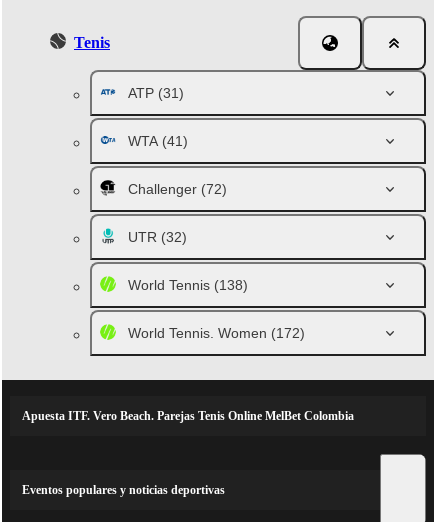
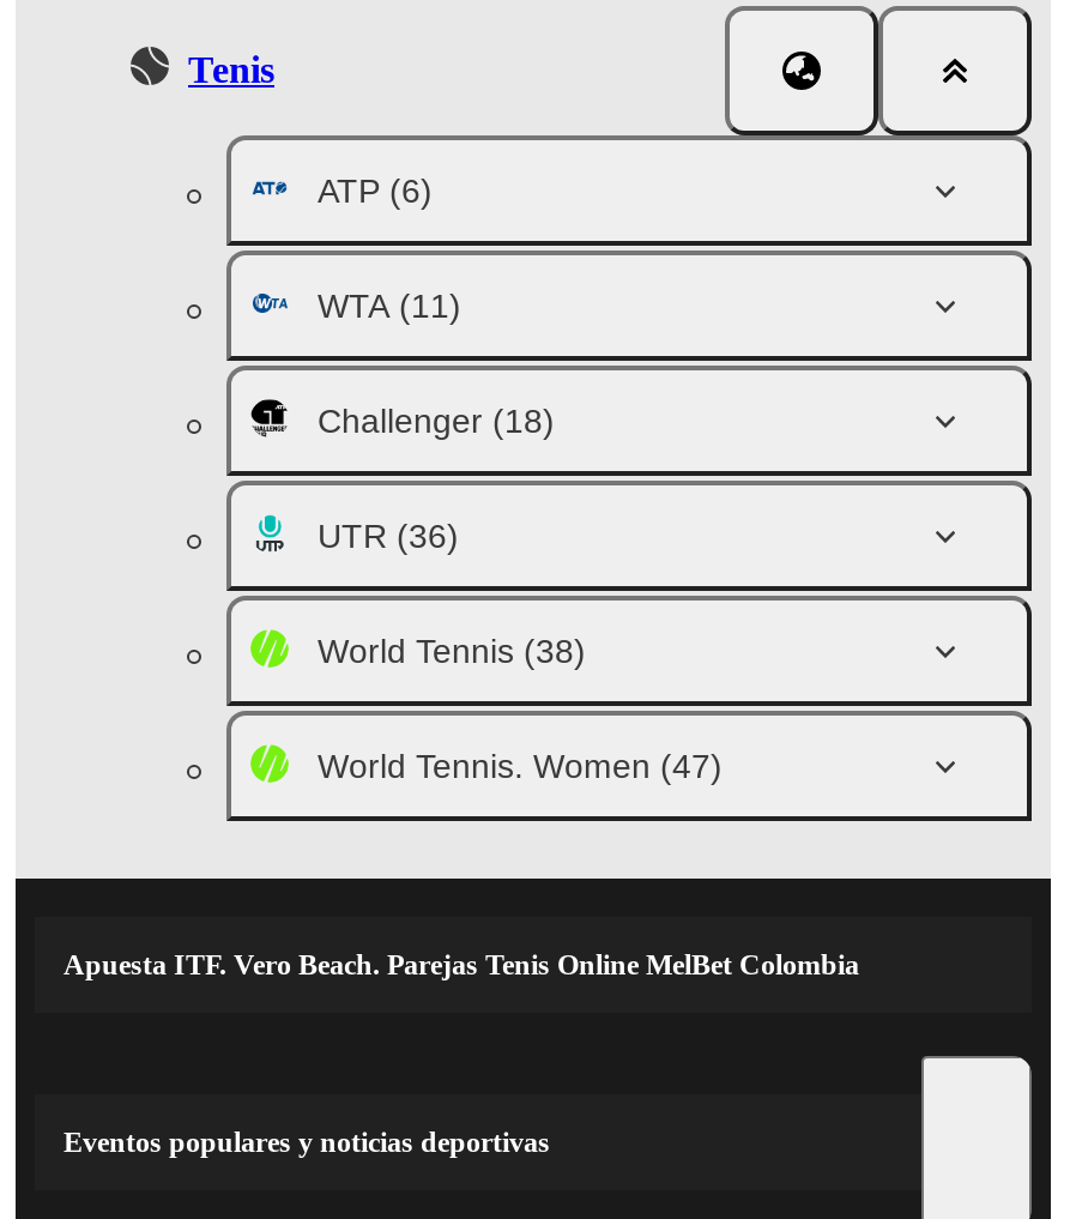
- ATP (31)
+ ATP (6)

- WTA (41)
+ WTA (11)

- Challenger (72)
+ Challenger (18)

- UTR (32)
+ UTR (36)

- World Tennis (138)
+ World Tennis (38)

- World Tennis. Women (172)
+ World Tennis. Women (47)
